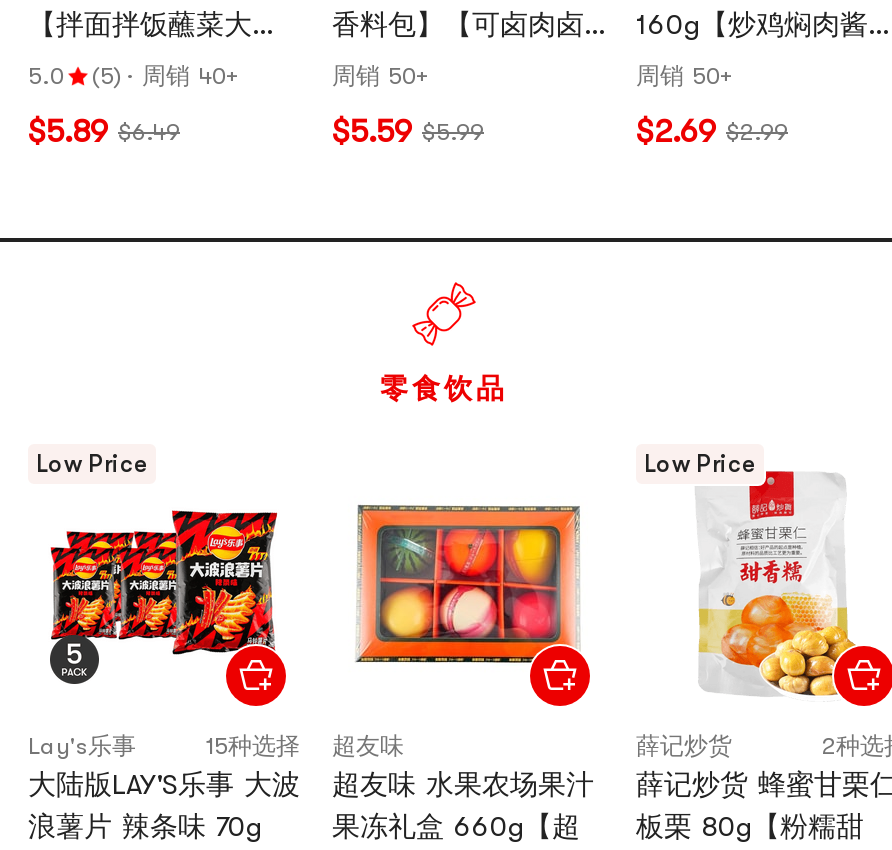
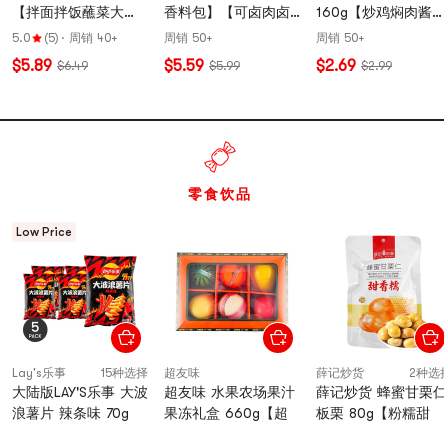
- Low Price
